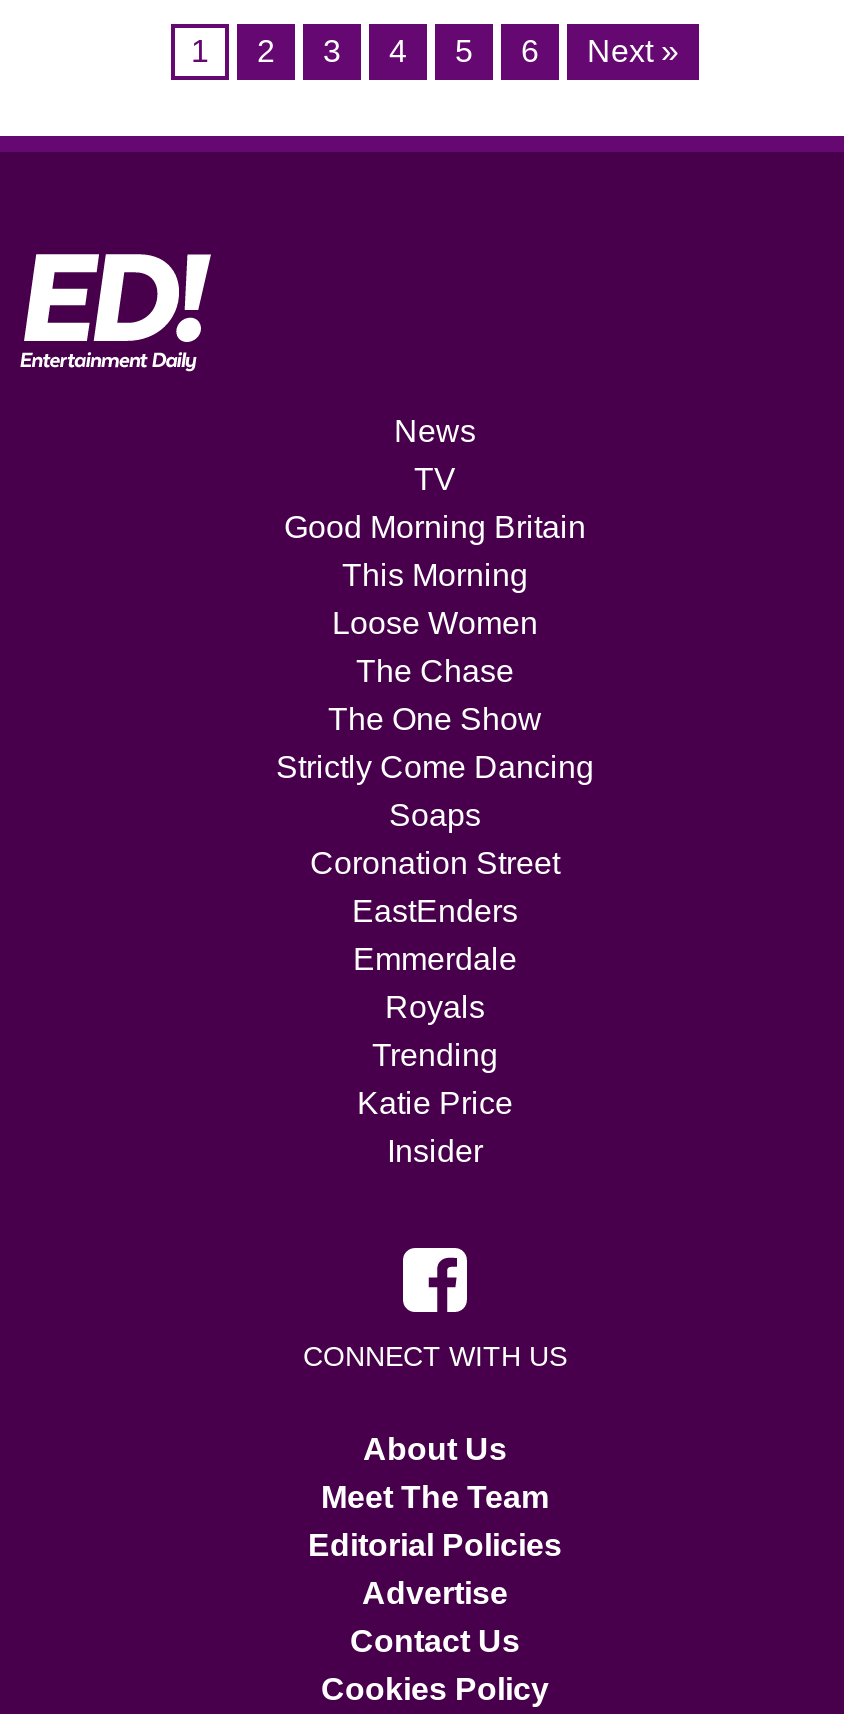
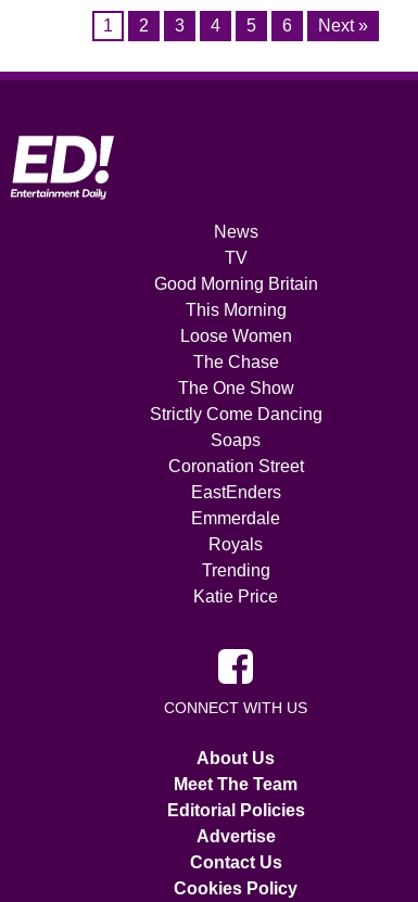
- Insider
